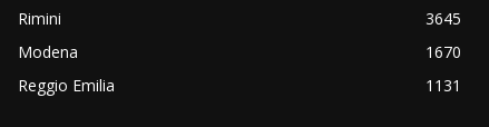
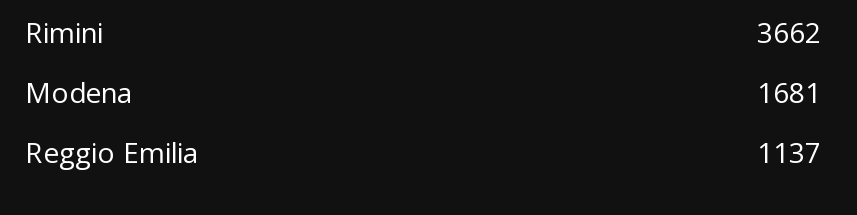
- 3645
+ 3662

- 1670
+ 1681

- 1131
+ 1137
